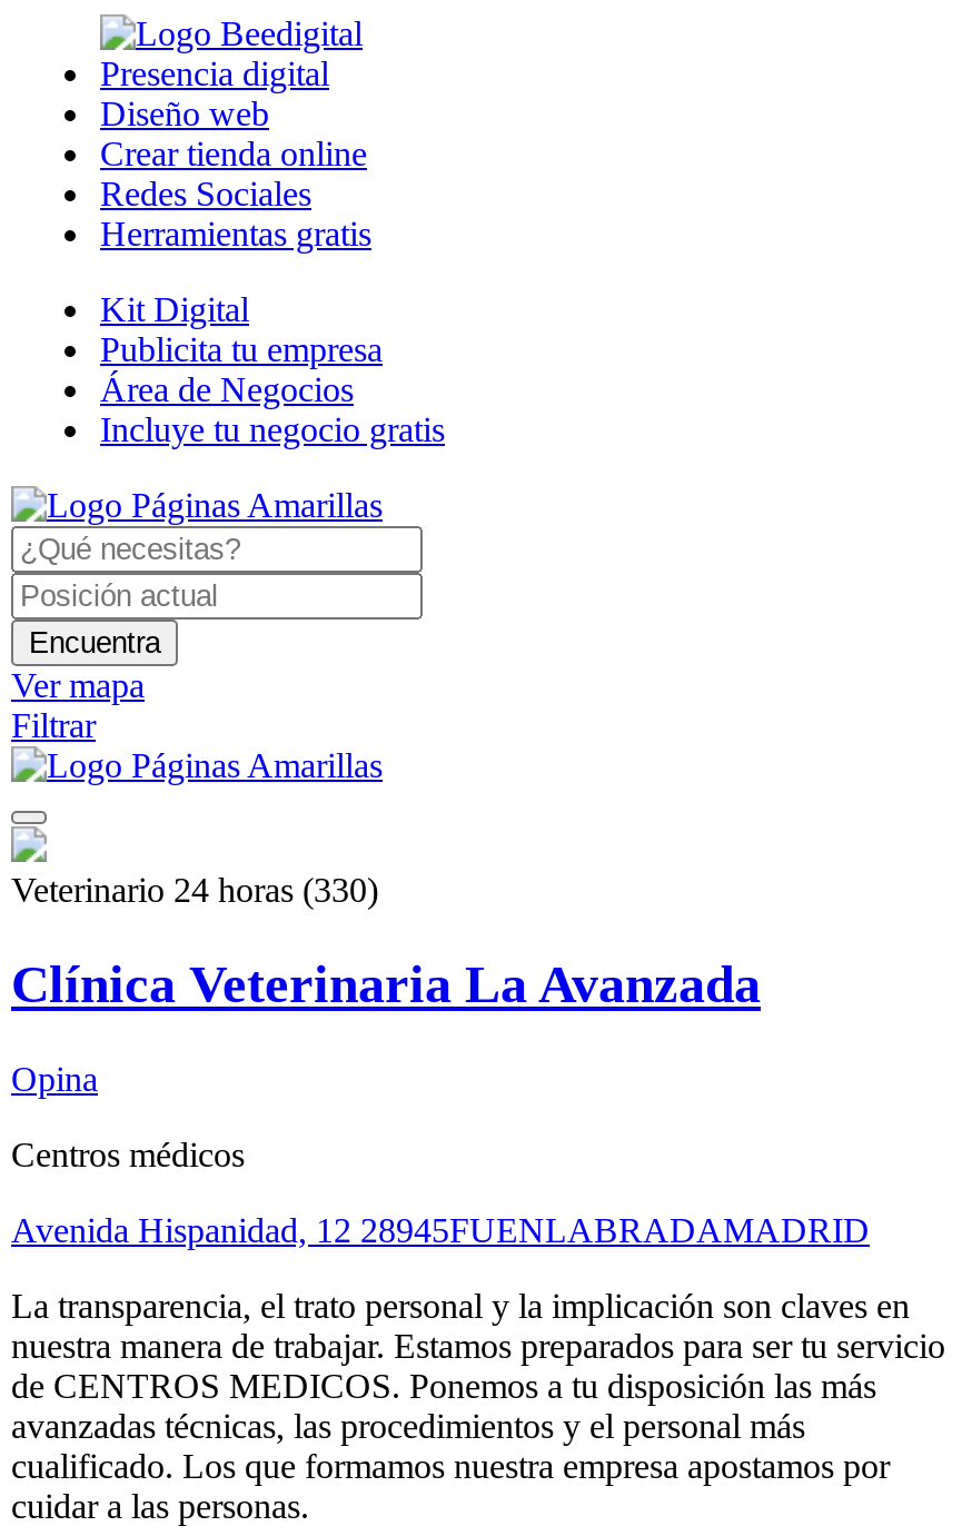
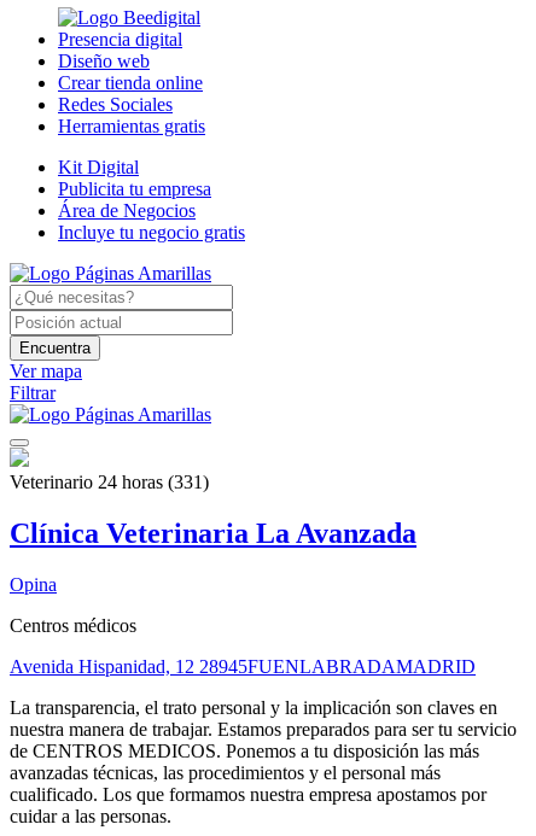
- Veterinario 24 horas (330)
+ Veterinario 24 horas (331)
